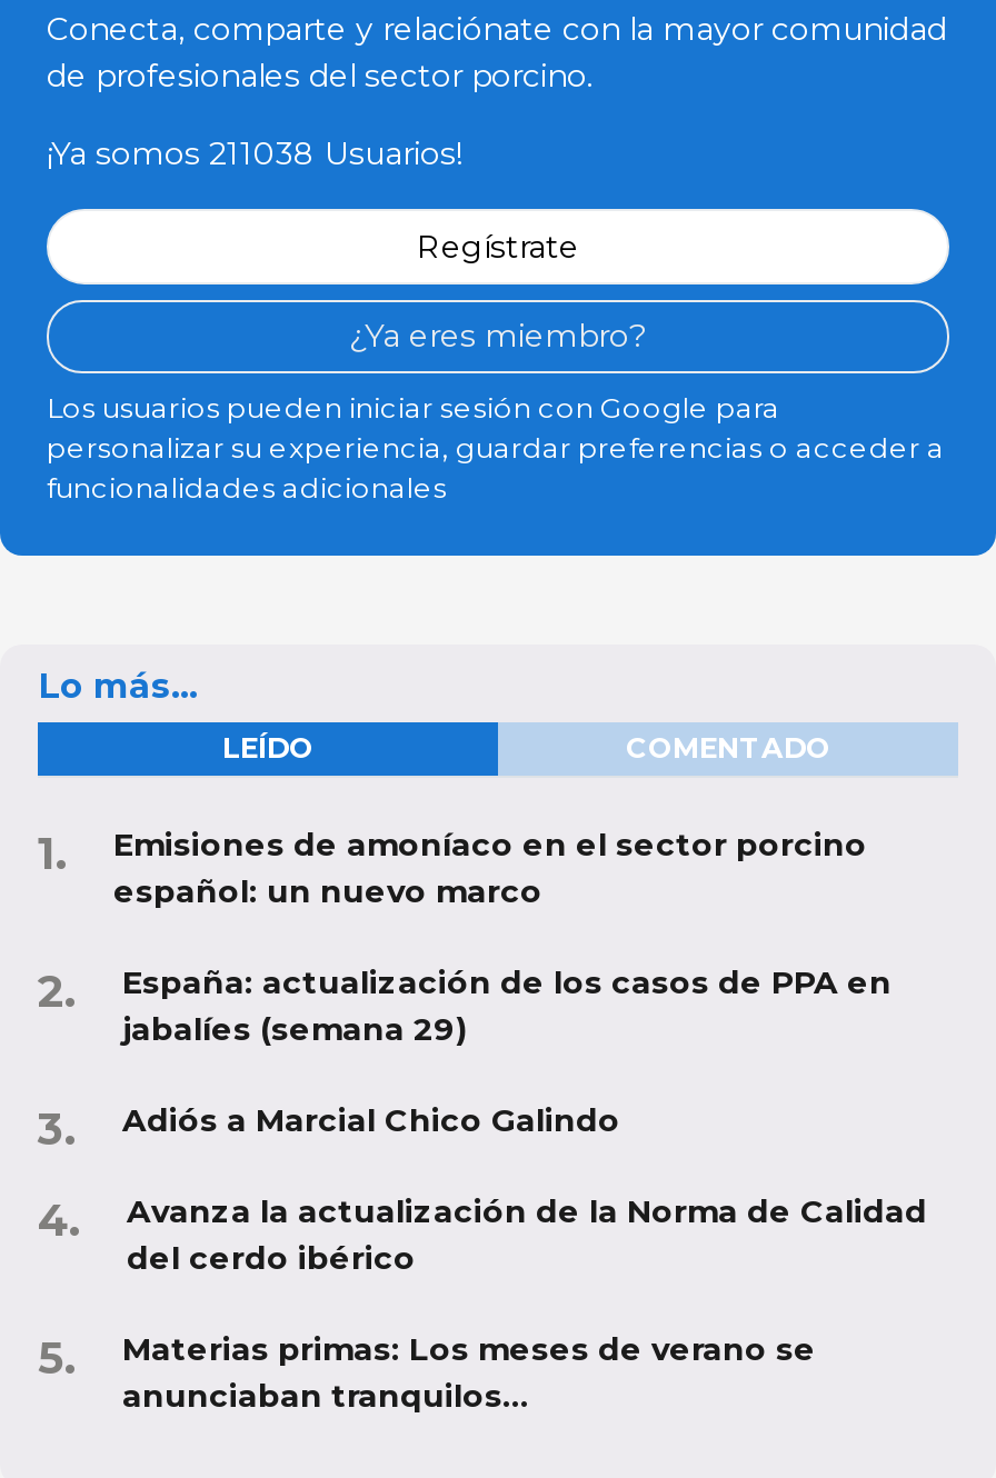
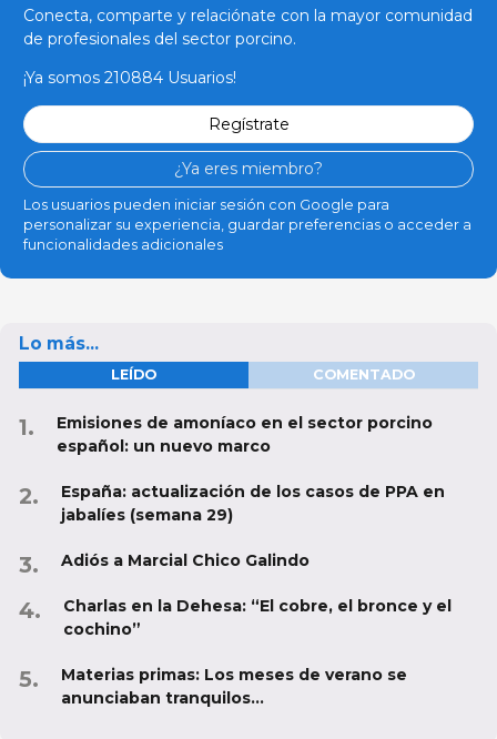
- ¡Ya somos 211038 Usuarios!
+ ¡Ya somos 210884 Usuarios!

- Avanza la actualización de la Norma de Calidad
- del cerdo ibérico
+ Charlas en la Dehesa: “El cobre, el bronce y el
+ cochino”
